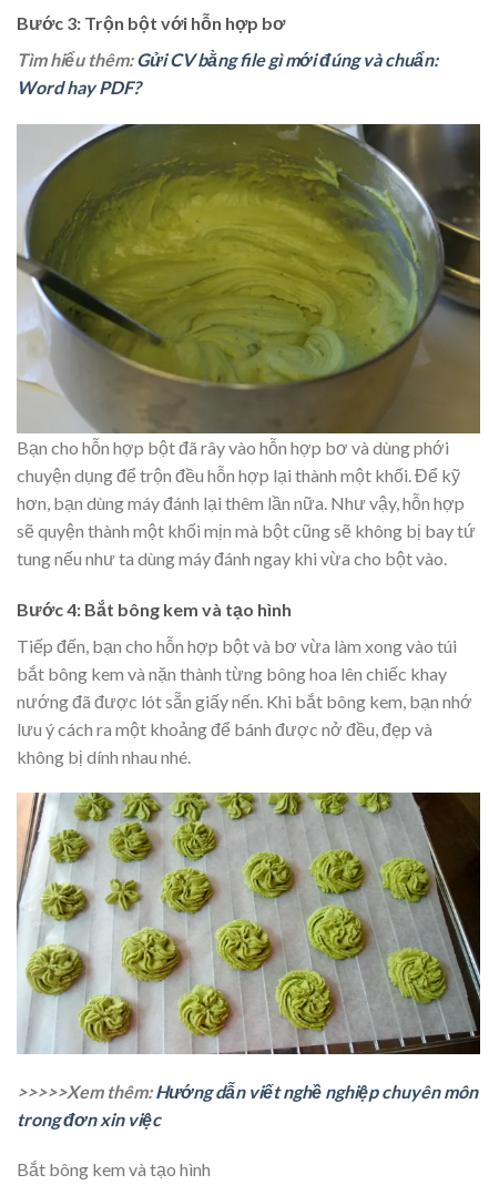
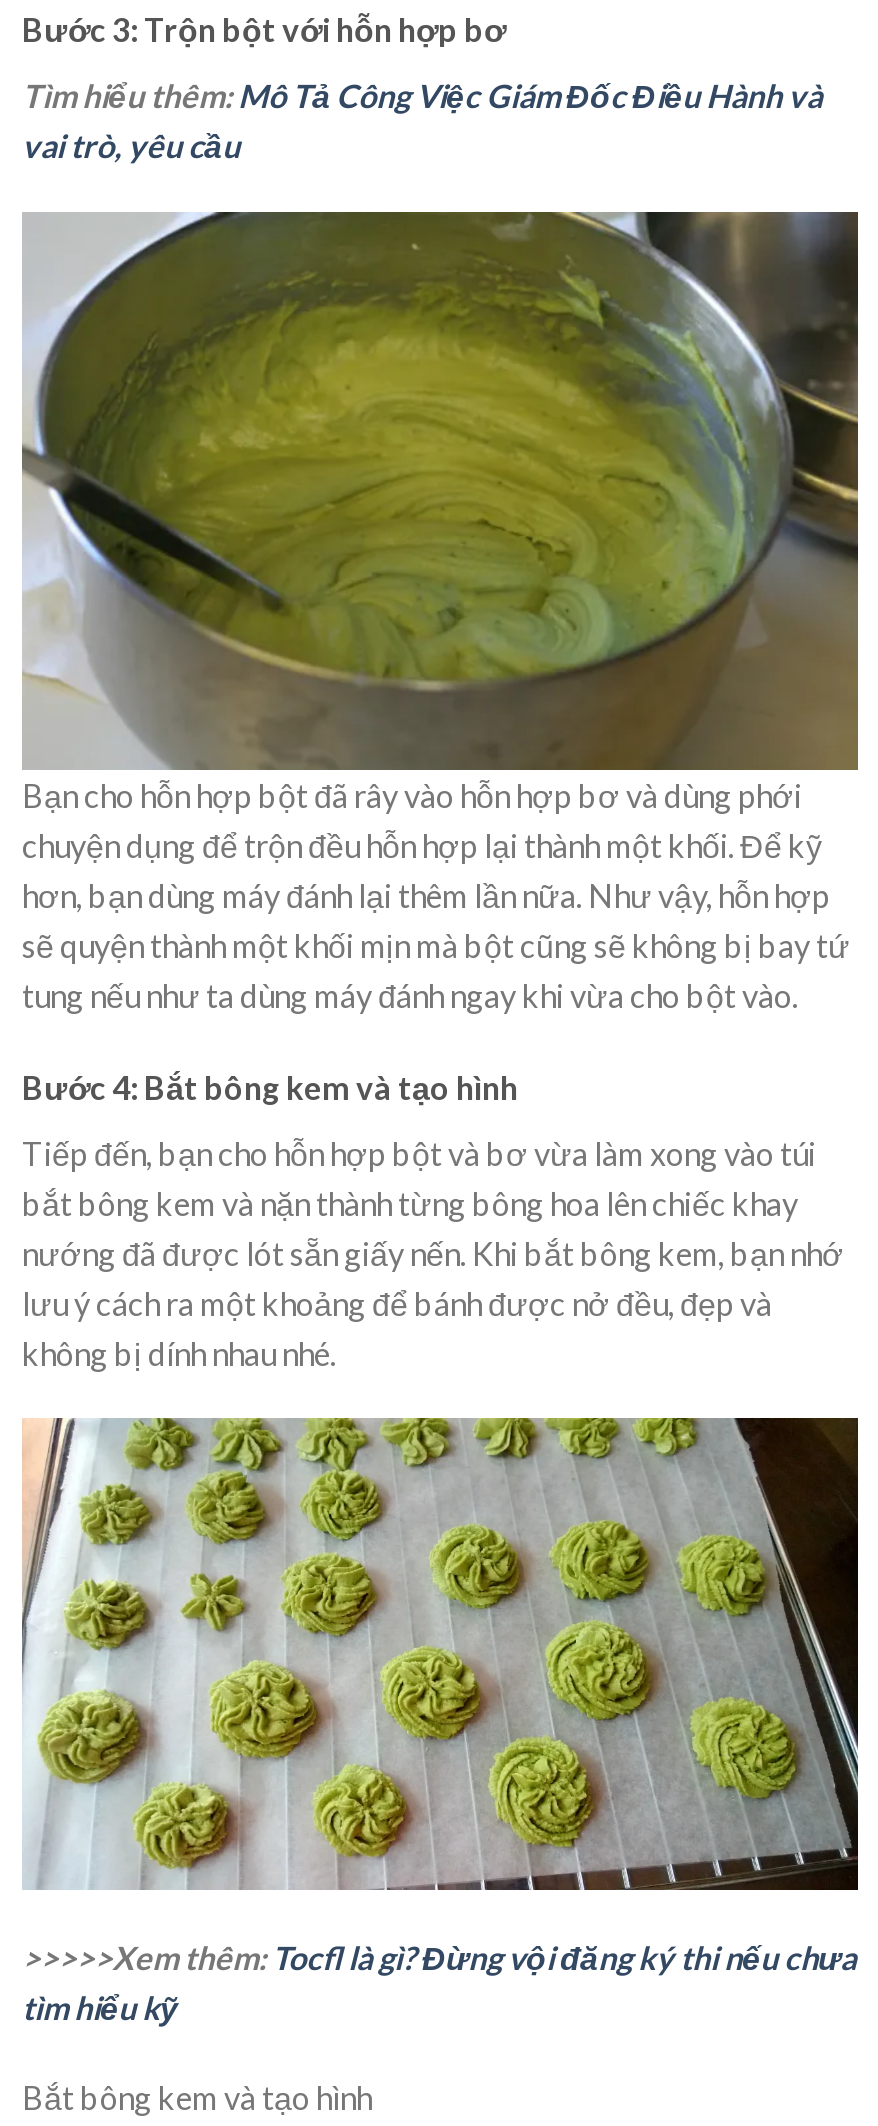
- Tìm hiểu thêm: Gửi CV bằng file gì mới đúng và chuẩn:
- Word hay PDF?
+ Tìm hiểu thêm: Mô Tả Công Việc Giám Đốc Điều Hành và
+ vai trò, yêu cầu

- >>>>>Xem thêm: Hướng dẫn viết nghề nghiệp chuyên môn
- trong đơn xin việc
+ >>>>>Xem thêm: Tocfl là gì? Đừng vội đăng ký thi nếu chưa
+ tìm hiểu kỹ
